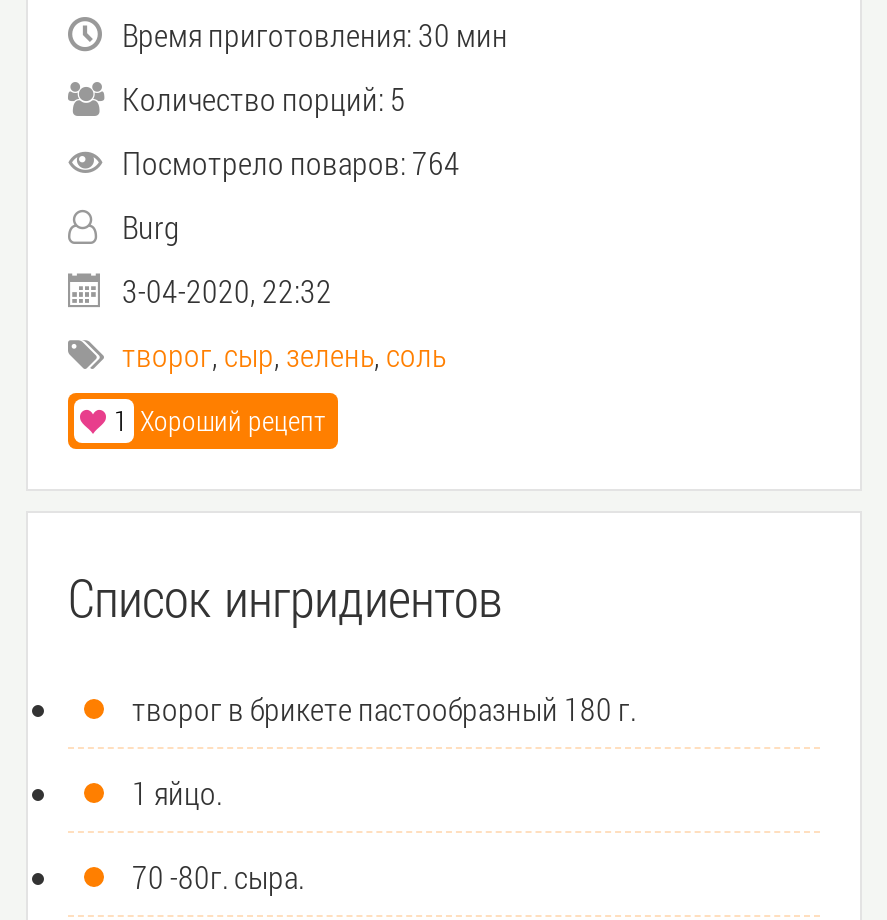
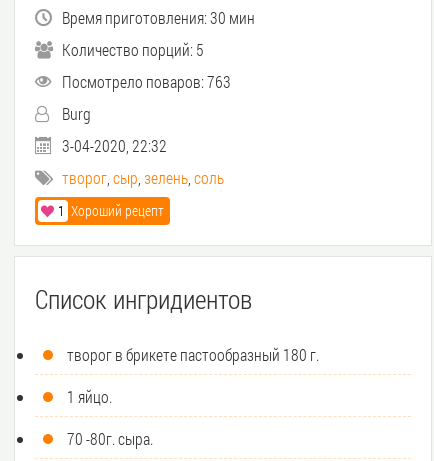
- Посмотрело поваров: 764
+ Посмотрело поваров: 763
